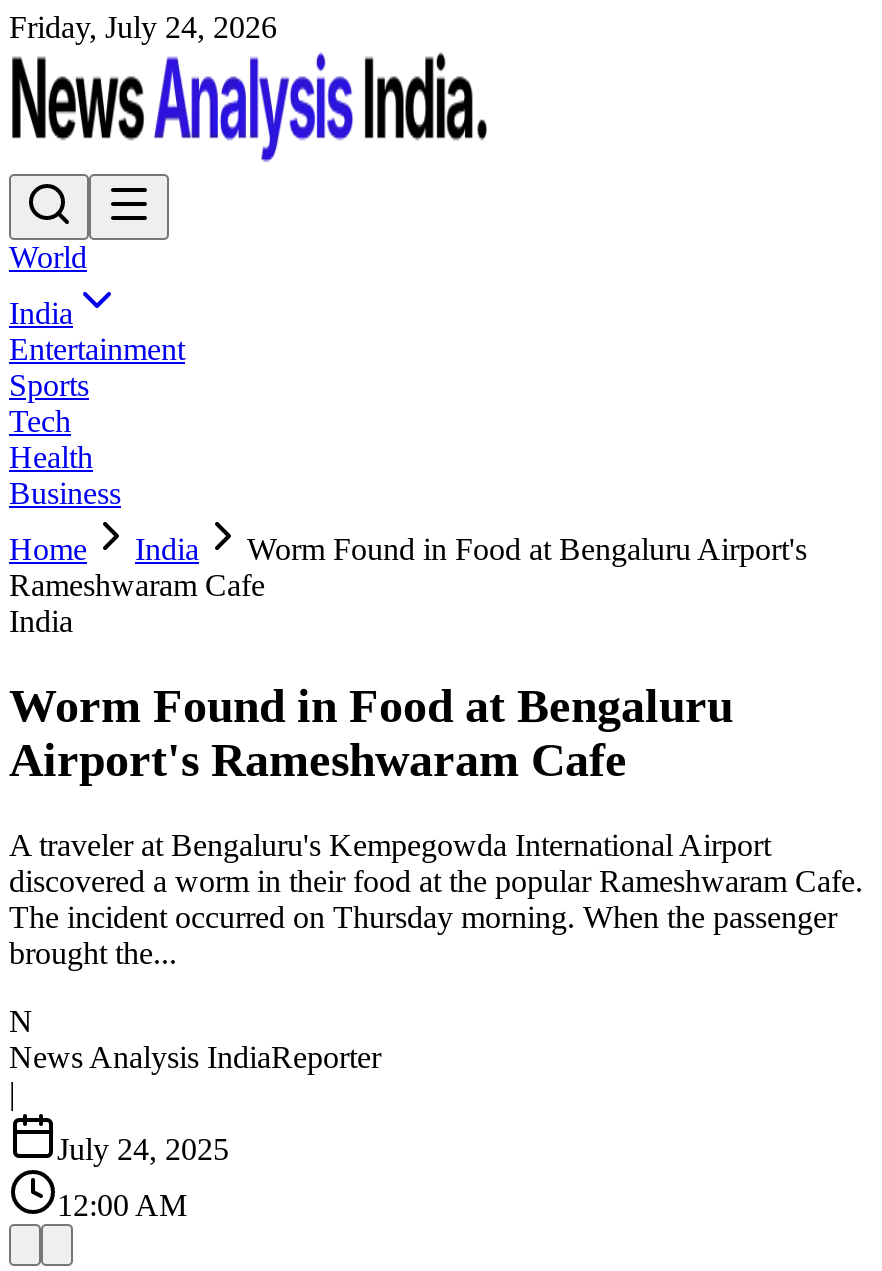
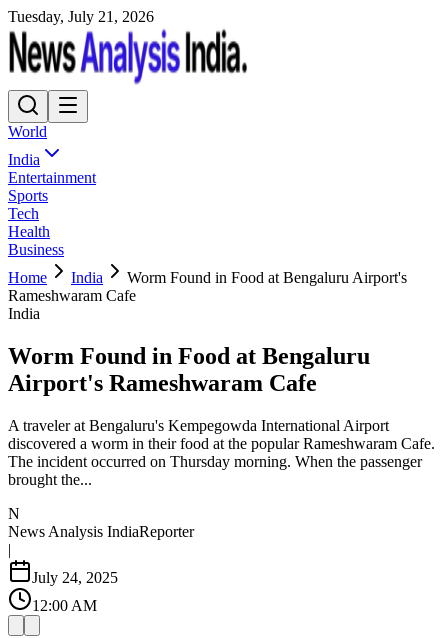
- Friday, July 24, 2026
+ Tuesday, July 21, 2026
